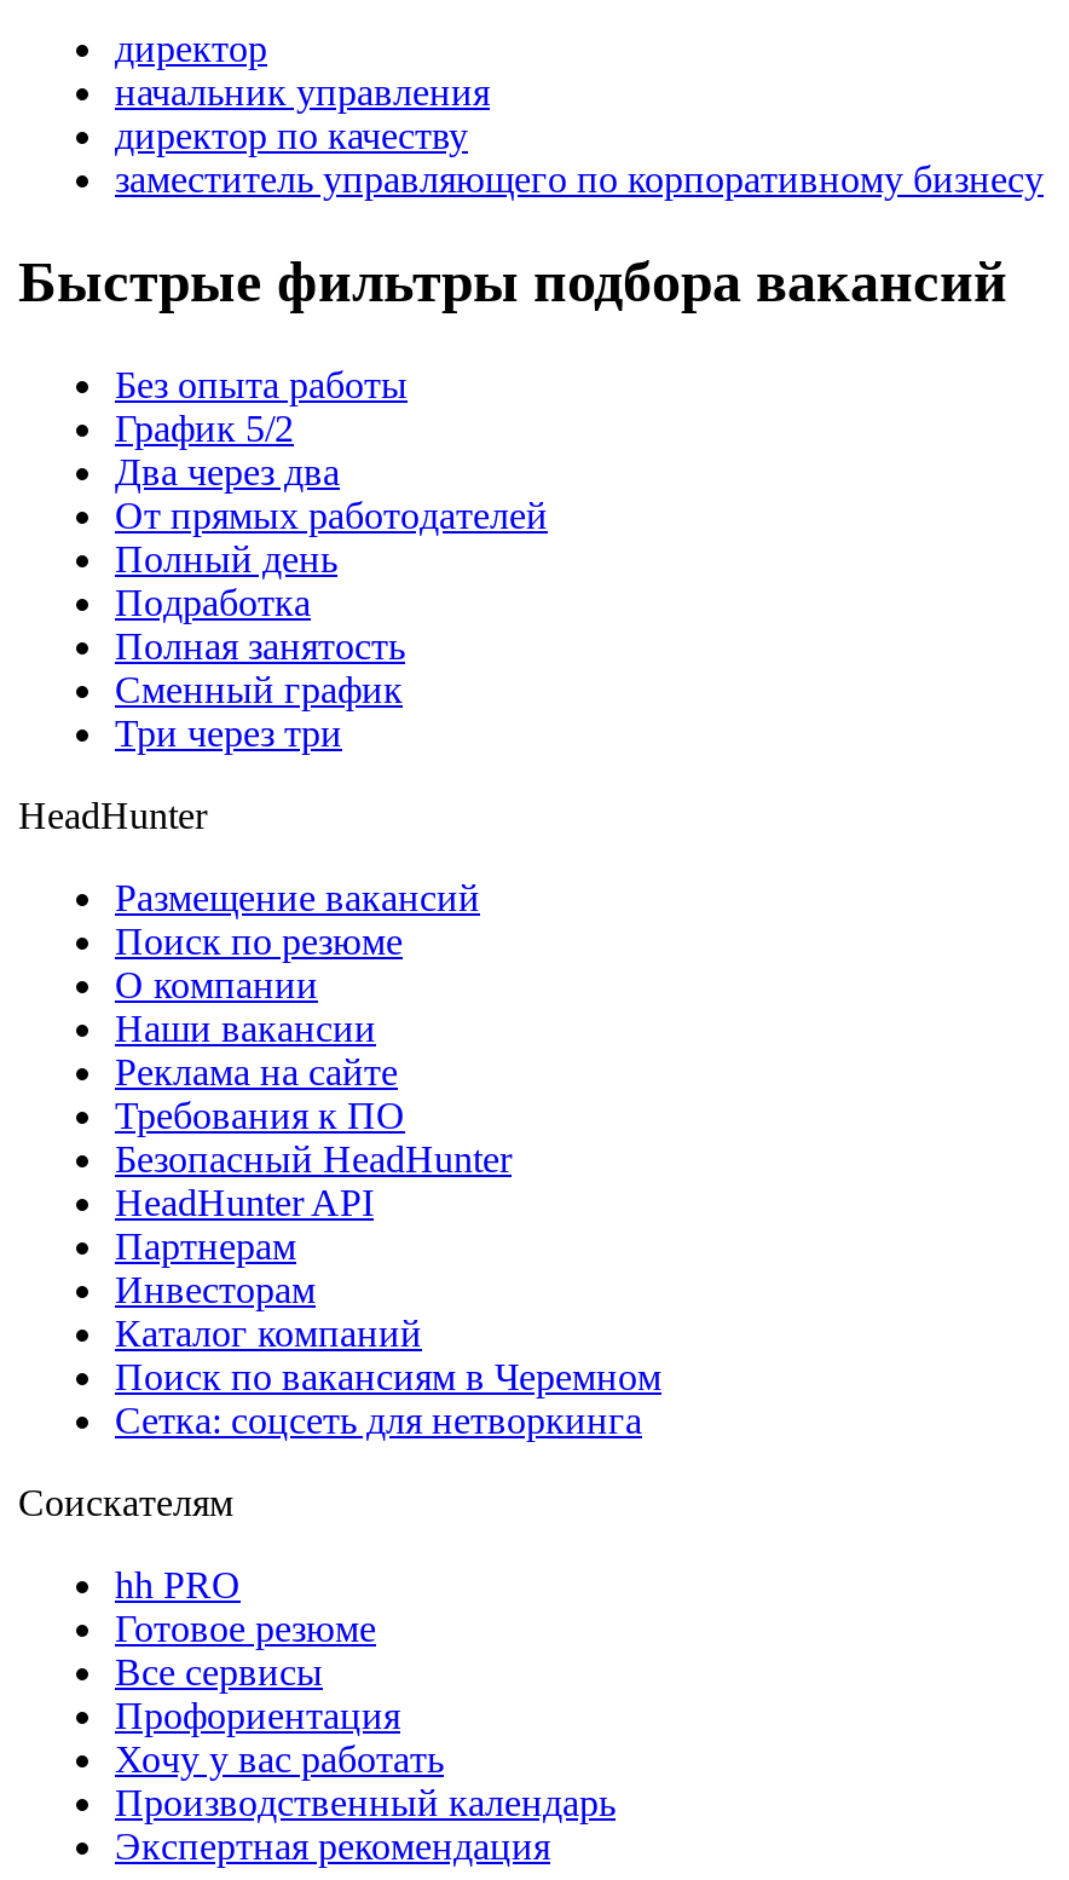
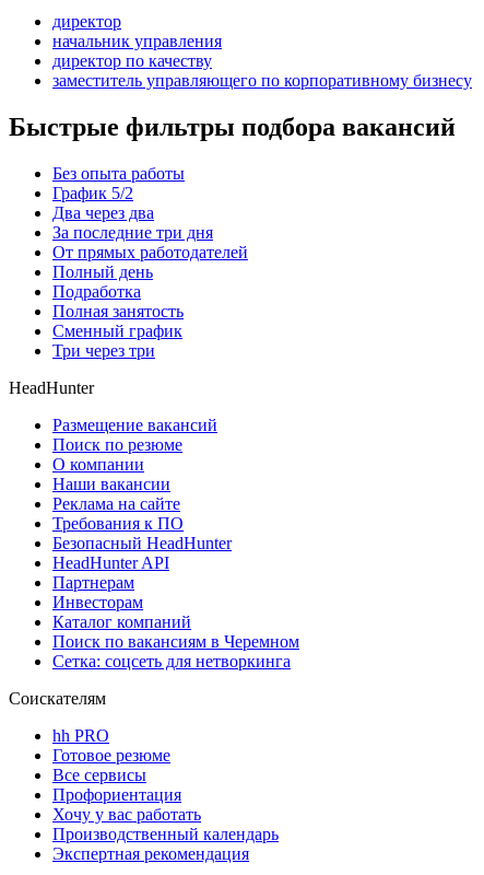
+ За последние три дня
